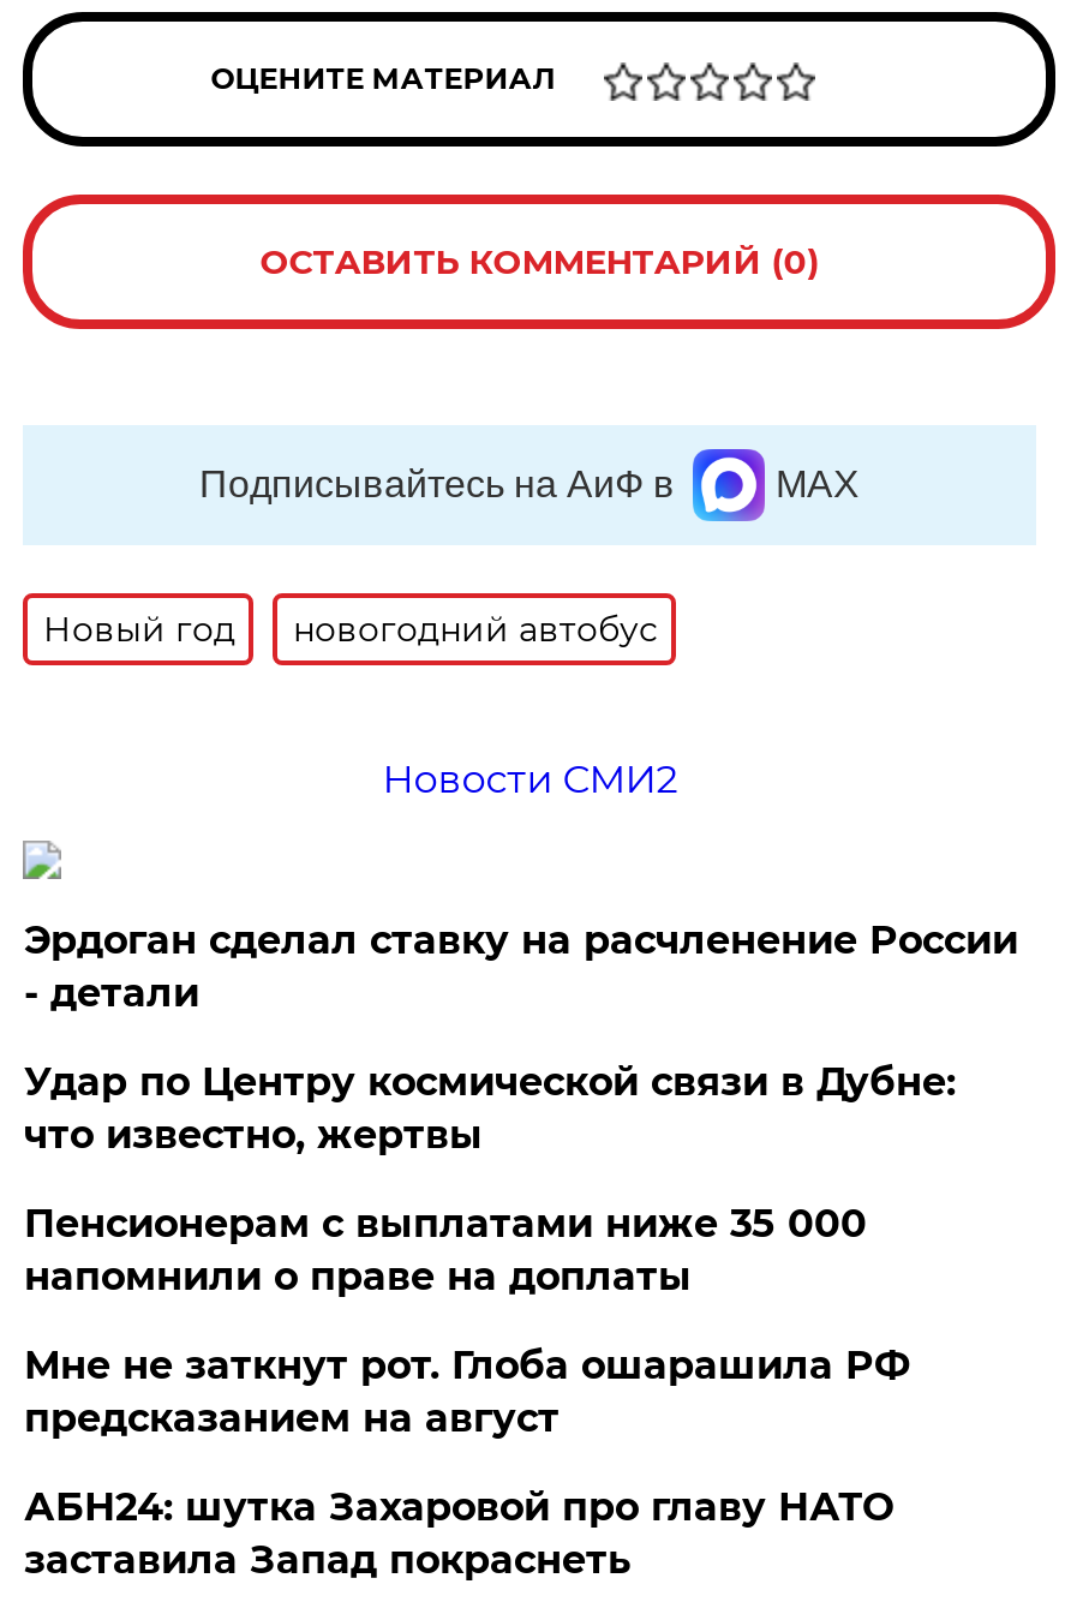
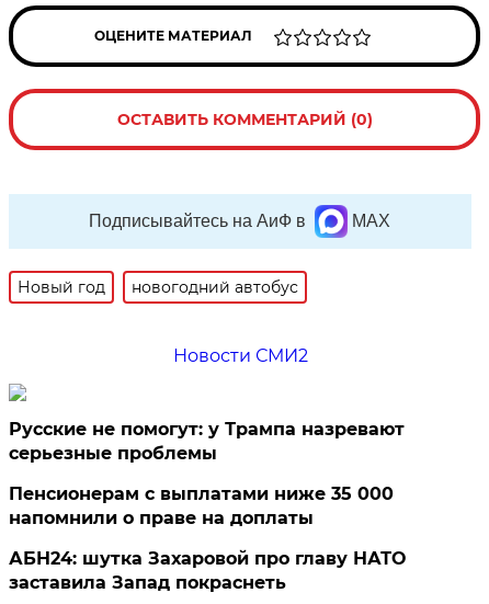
- Эрдоган сделал ставку на расчленение России
- - детали
- Удар по Центру космической связи в Дубне:
- что известно, жертвы
+ Русские не помогут: у Трампа назревают
+ серьезные проблемы

- Мне не заткнут рот. Глоба ошарашила РФ
- предсказанием на август
